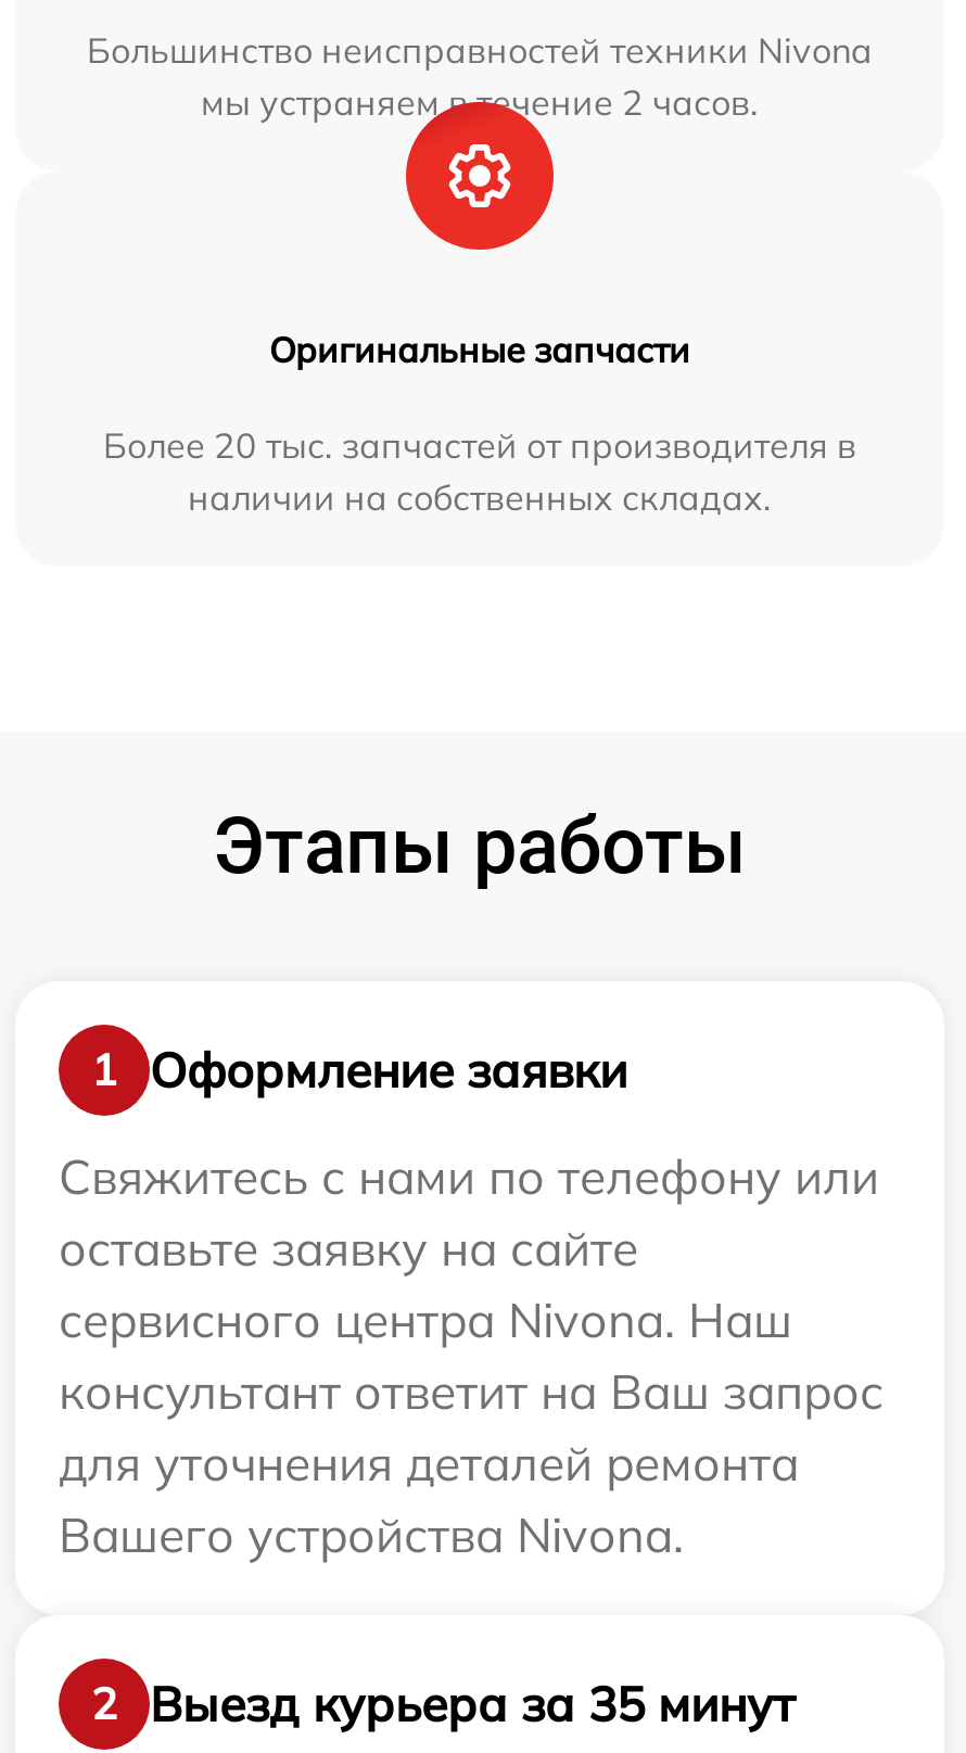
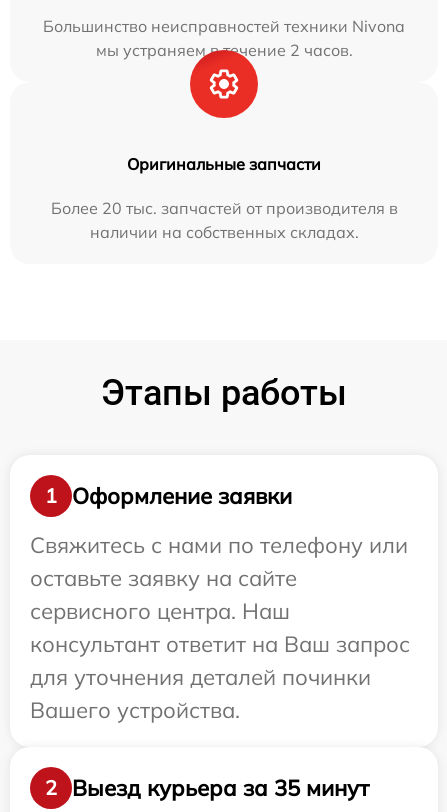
- сервисного центра Nivona. Наш
+ сервисного центра. Наш

- для уточнения деталей ремонта
- Вашего устройства Nivona.
+ для уточнения деталей починки
+ Вашего устройства.
